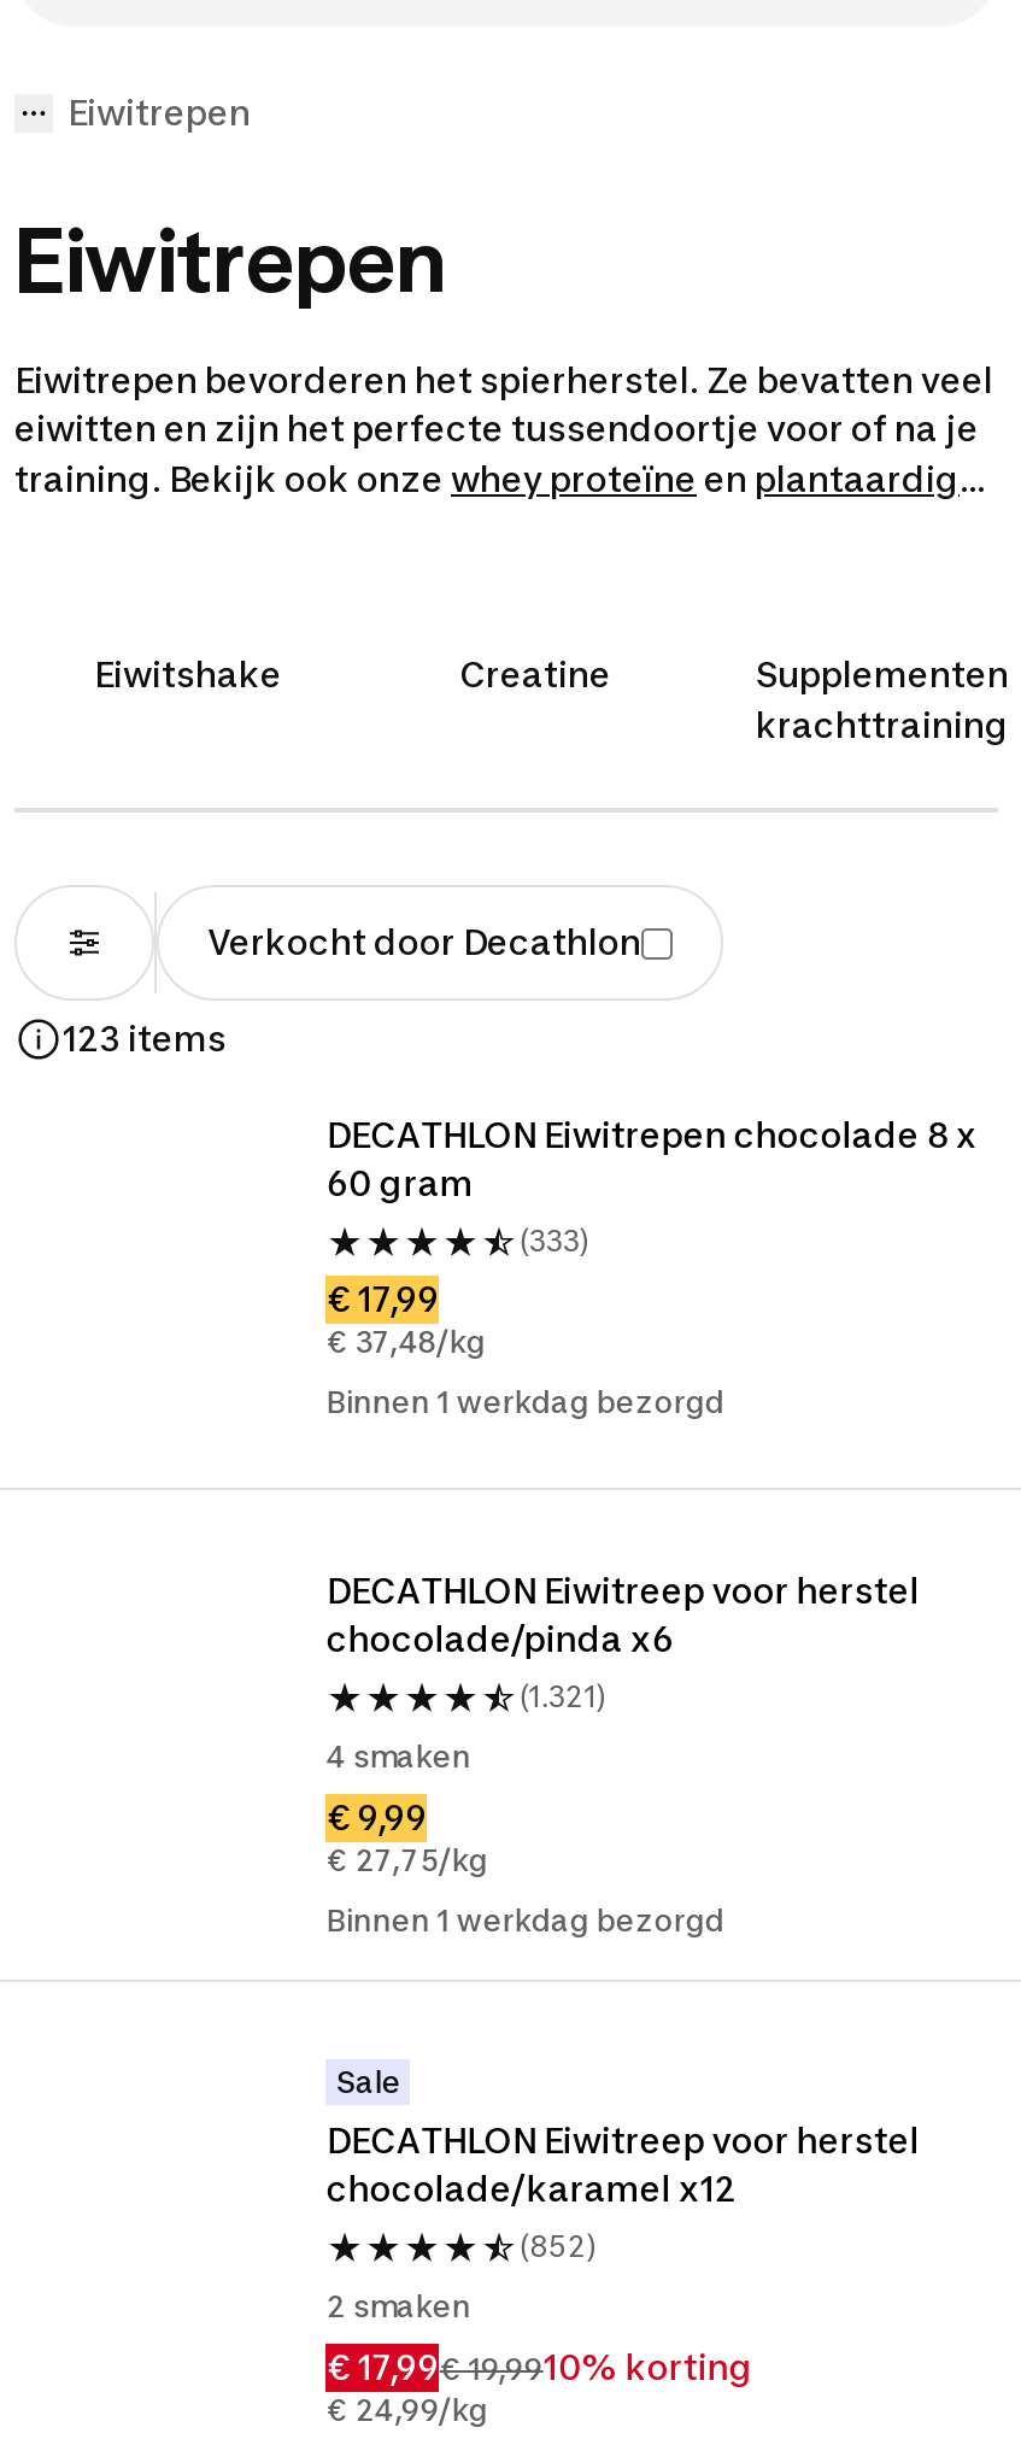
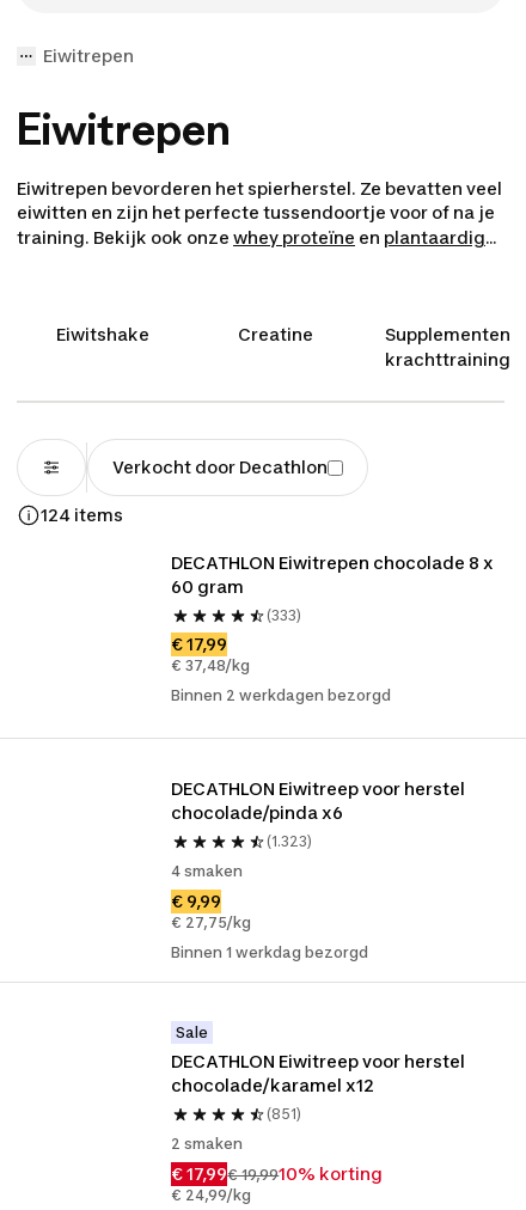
- 123 items
+ 124 items

- Binnen 1 werkdag bezorgd
+ Binnen 2 werkdagen bezorgd

- (1.321)
+ (1.323)

- (852)
+ (851)
